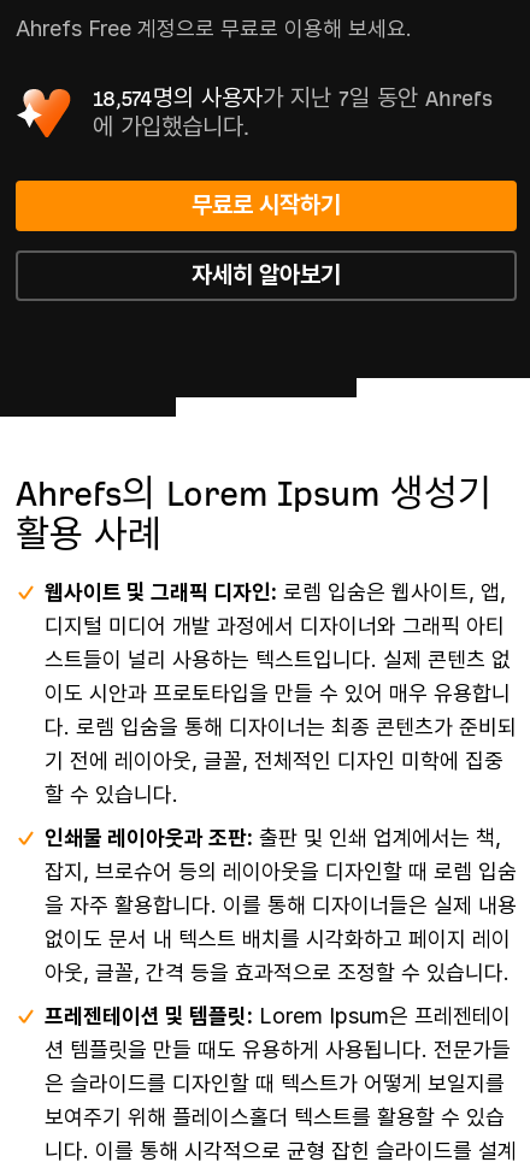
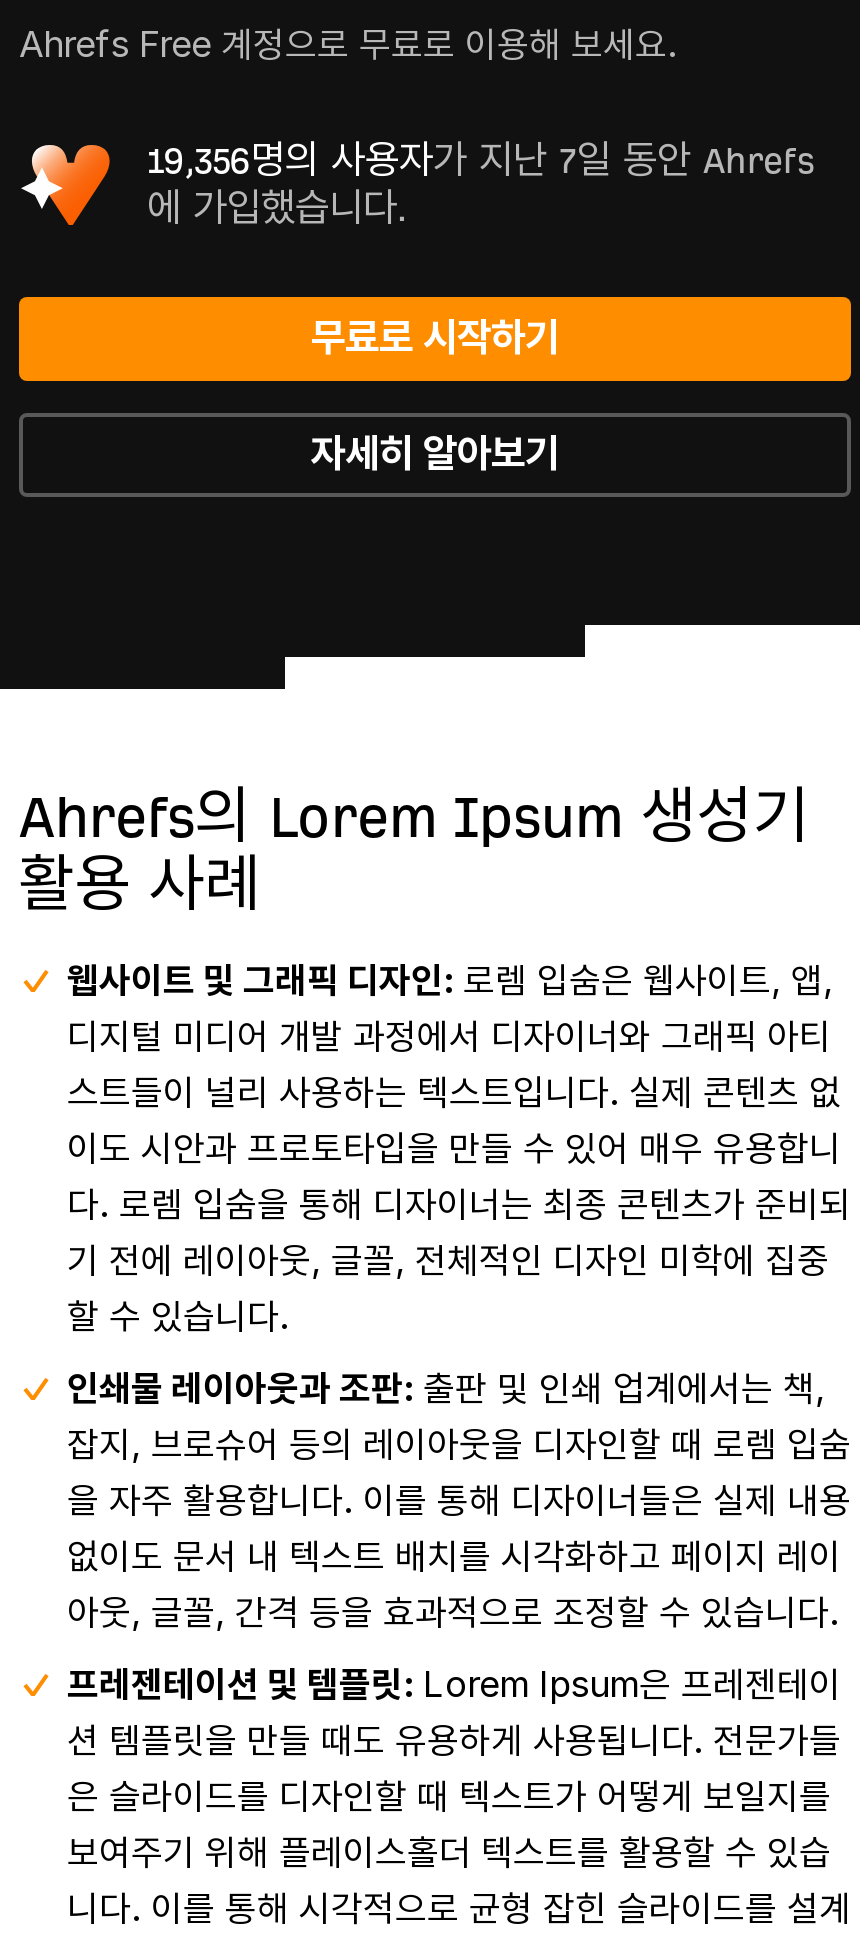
- 18,574명의 사용자가 지난 7일 동안 Ahrefs
+ 19,356명의 사용자가 지난 7일 동안 Ahrefs
